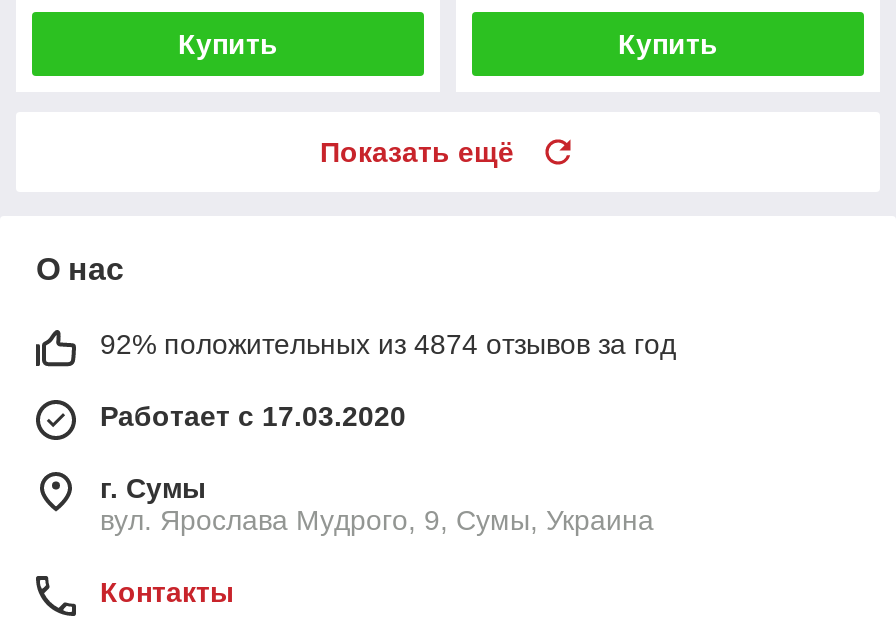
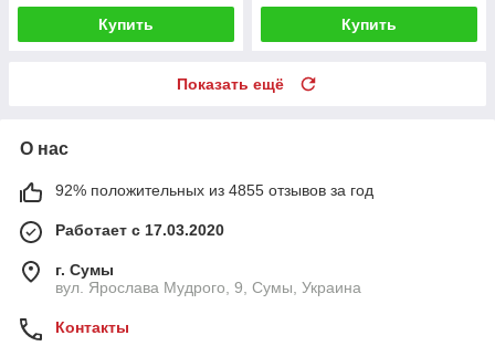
- 92% положительных из 4874 отзывов за год
+ 92% положительных из 4855 отзывов за год
